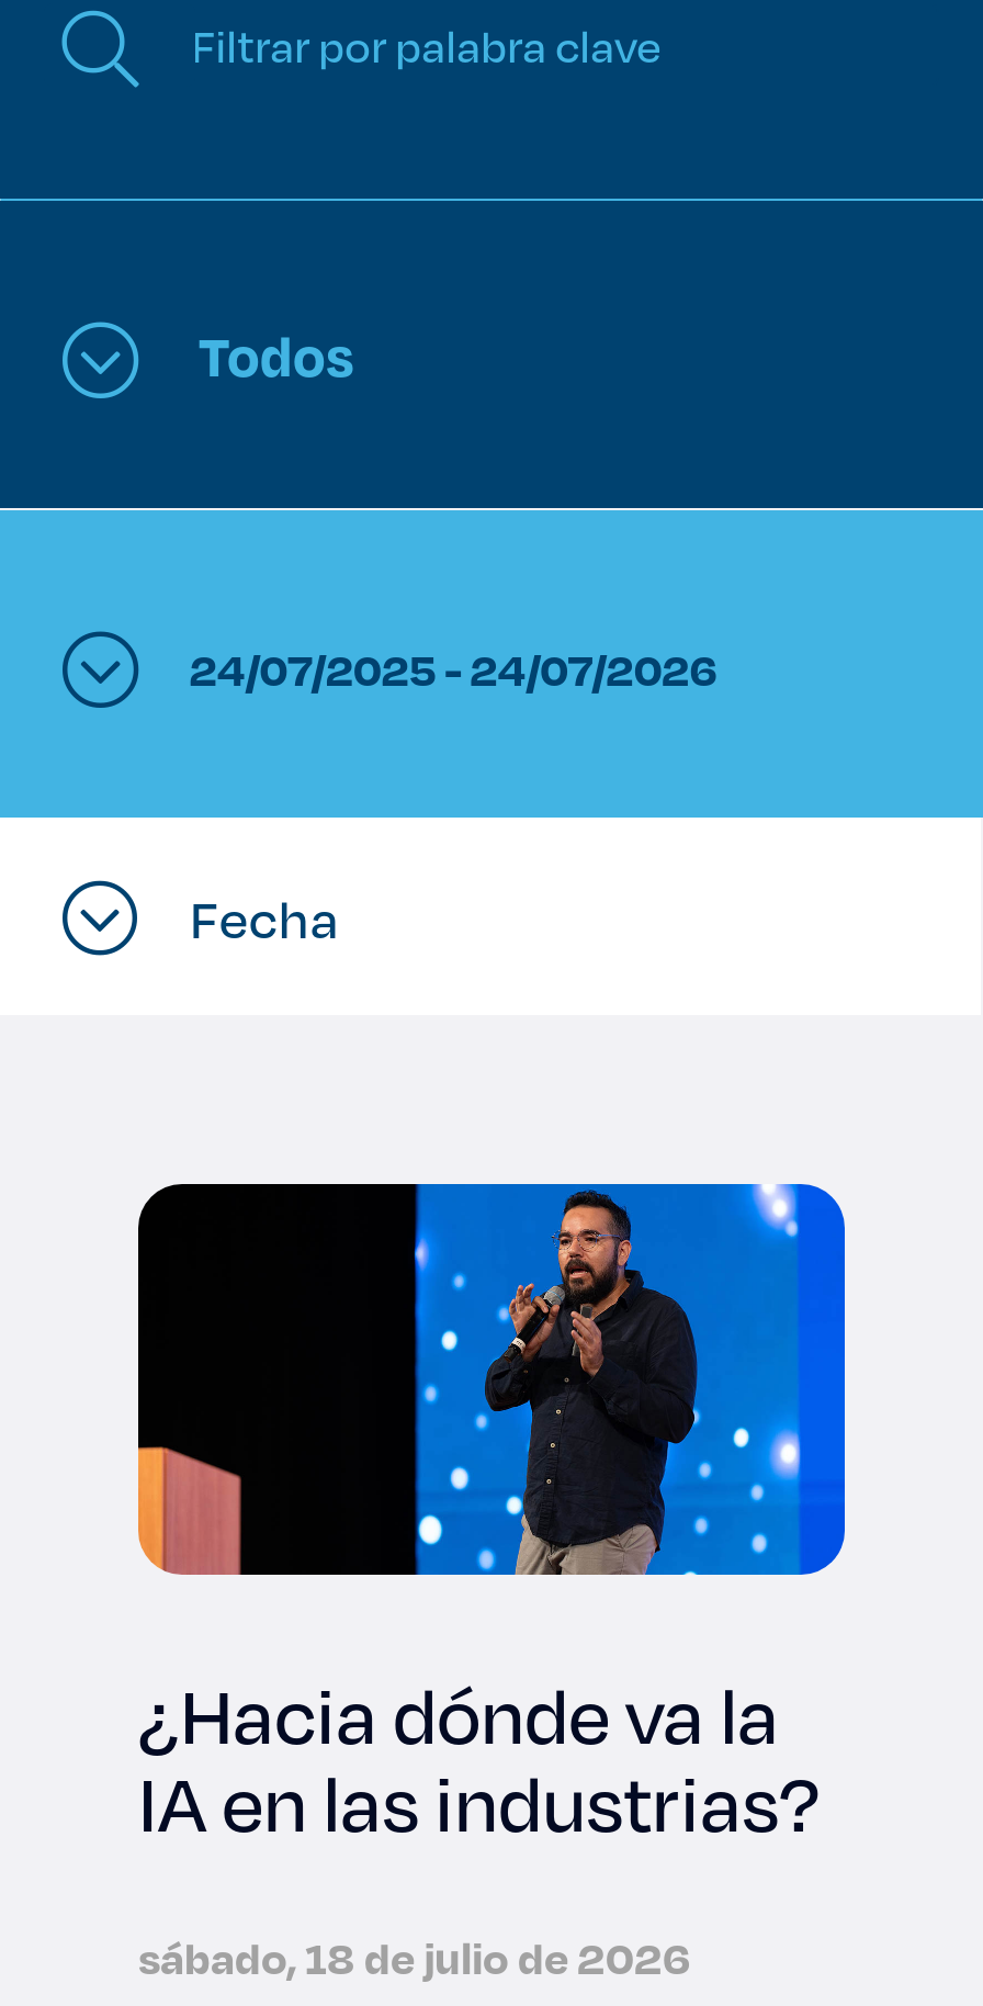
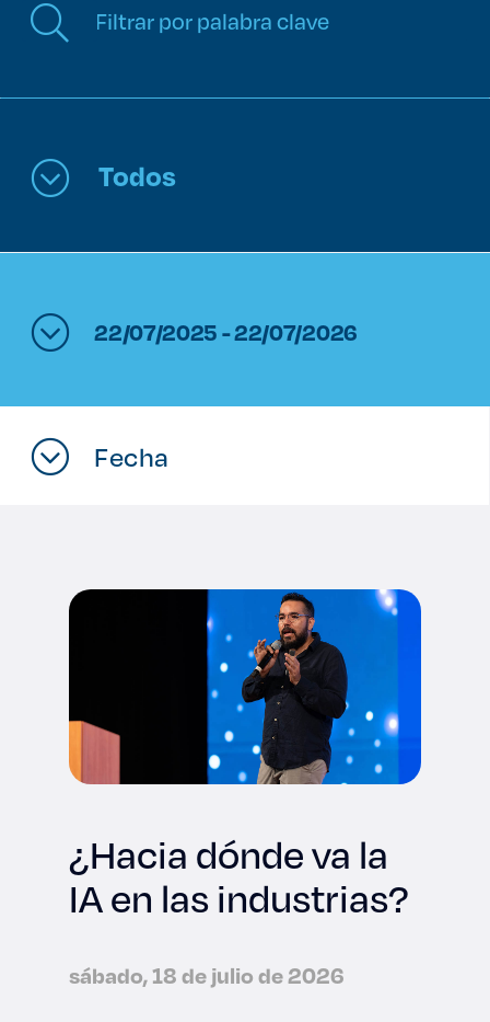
- 24/07/2025 - 24/07/2026
+ 22/07/2025 - 22/07/2026
